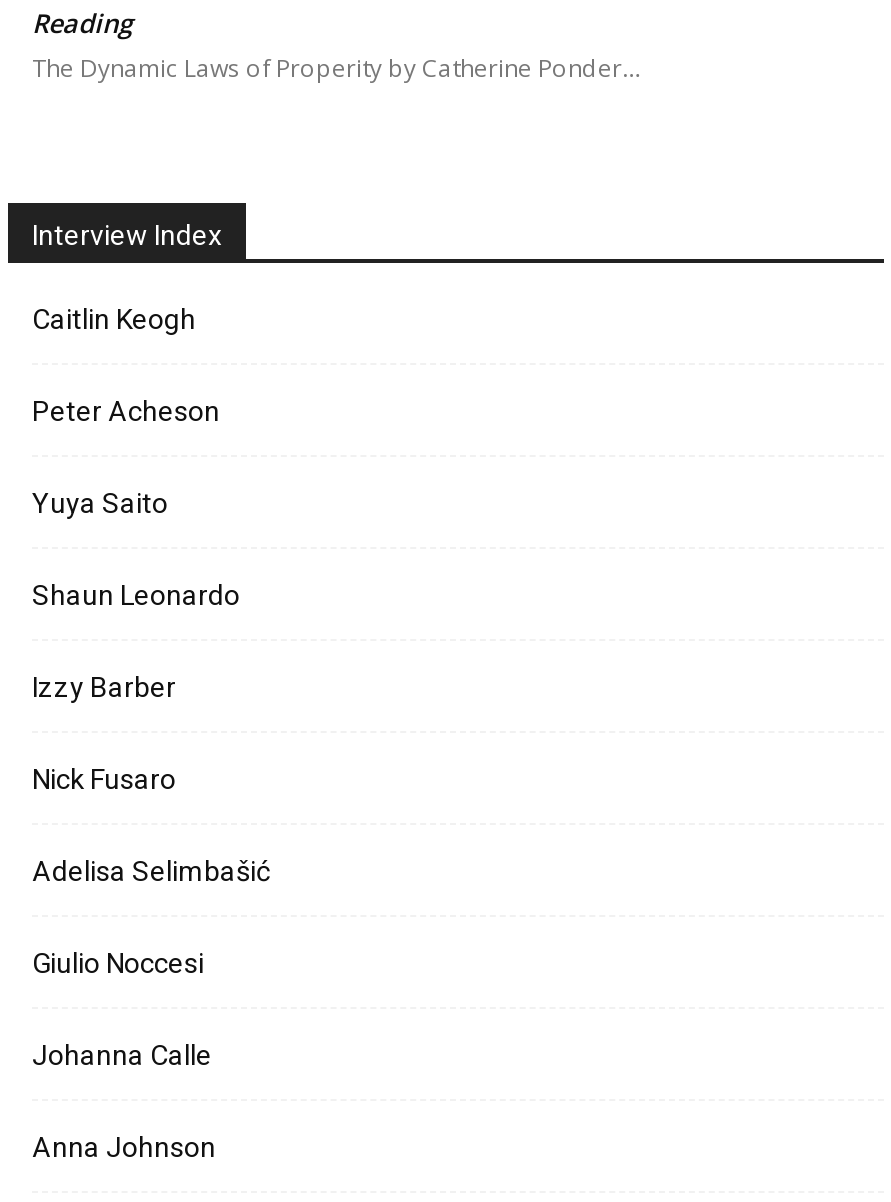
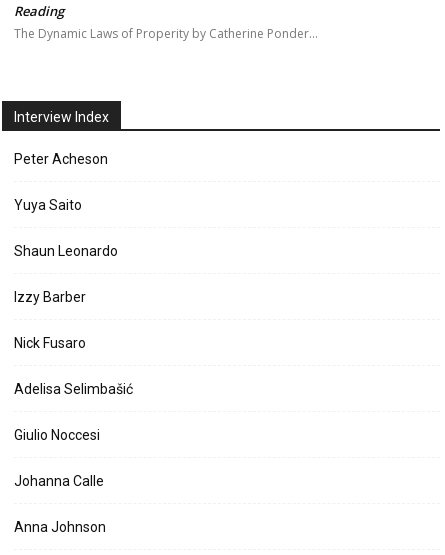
- Caitlin Keogh
